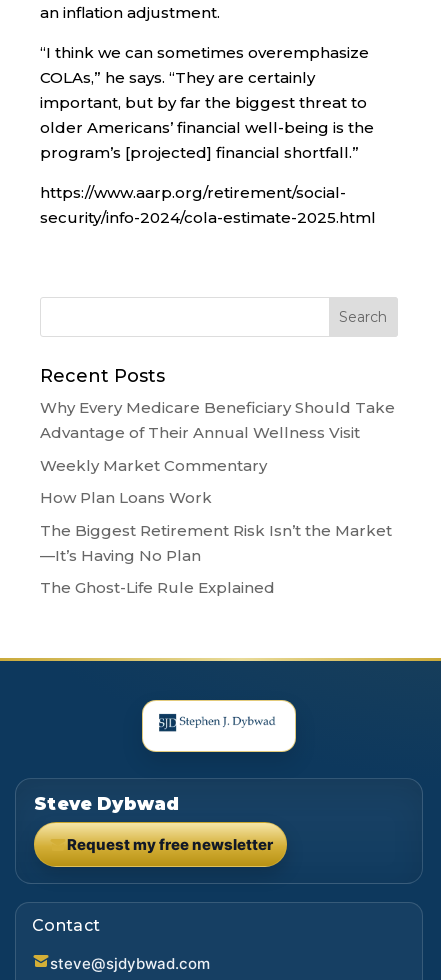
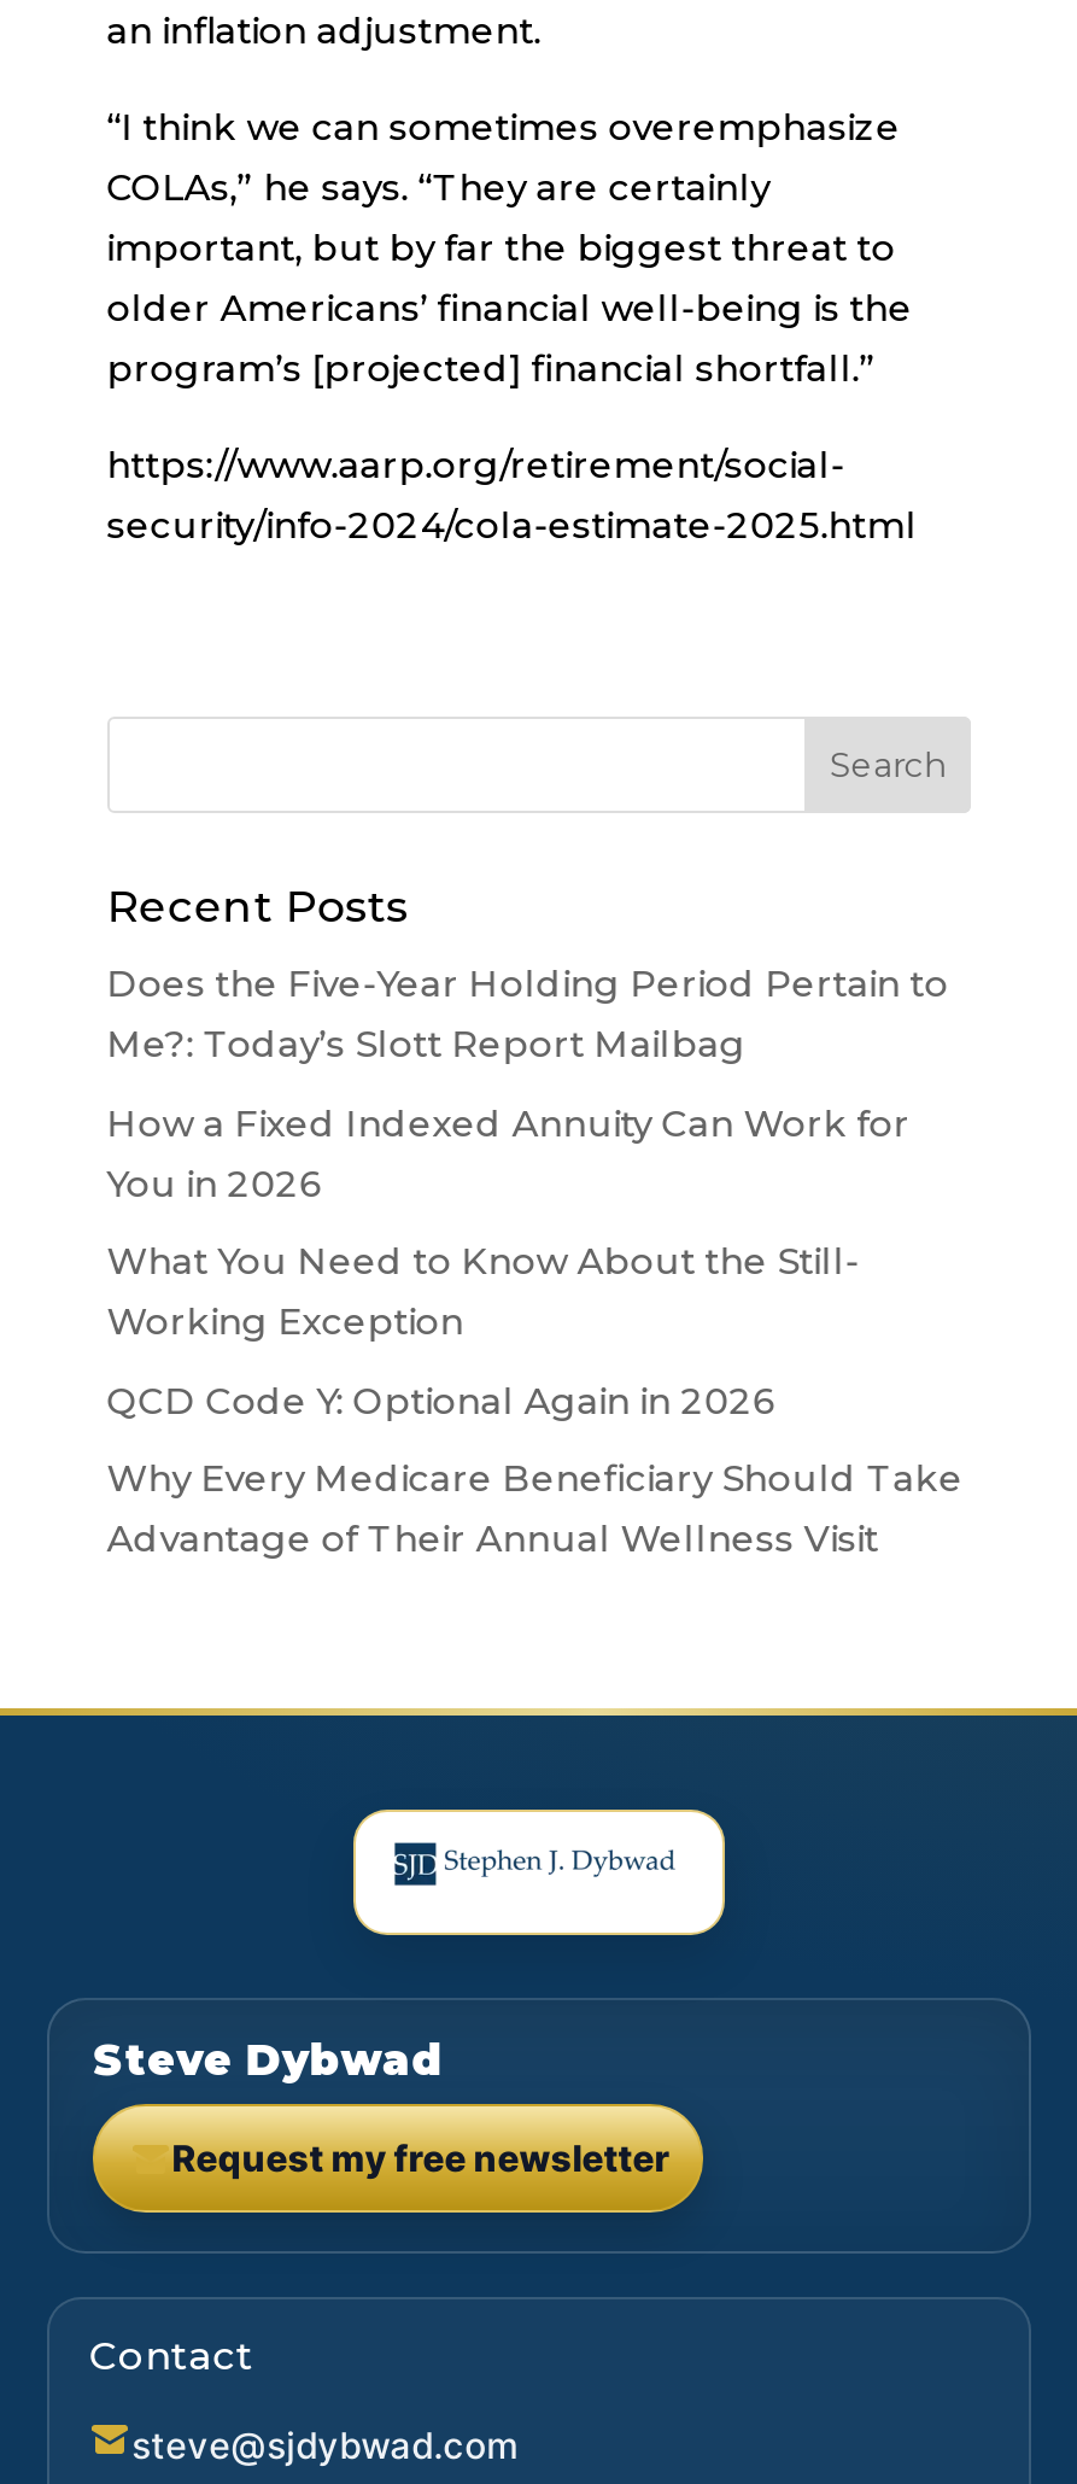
+ Does the Five-Year Holding Period Pertain to
+ Me?: Today’s Slott Report Mailbag
+ How a Fixed Indexed Annuity Can Work for
+ You in 2026
+ What You Need to Know About the Still-
+ Working Exception
+ QCD Code Y: Optional Again in 2026

moved down: Why Every Medicare Beneficiary Should Take | Advantage of Their Annual Wellness Visit

- Weekly Market Commentary
- How Plan Loans Work
- The Biggest Retirement Risk Isn’t the Market
- —It’s Having No Plan
- The Ghost-Life Rule Explained
